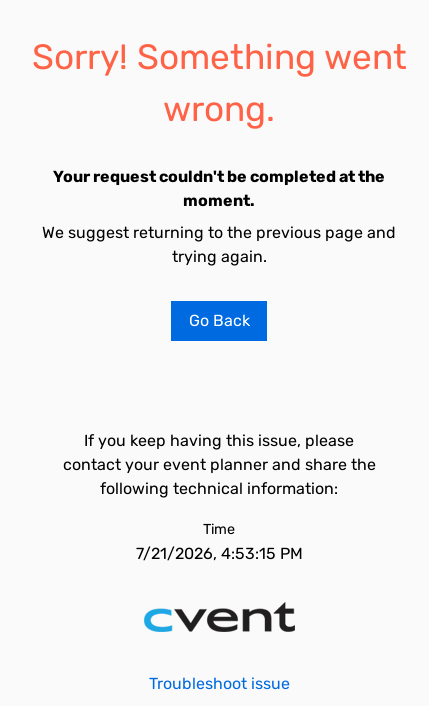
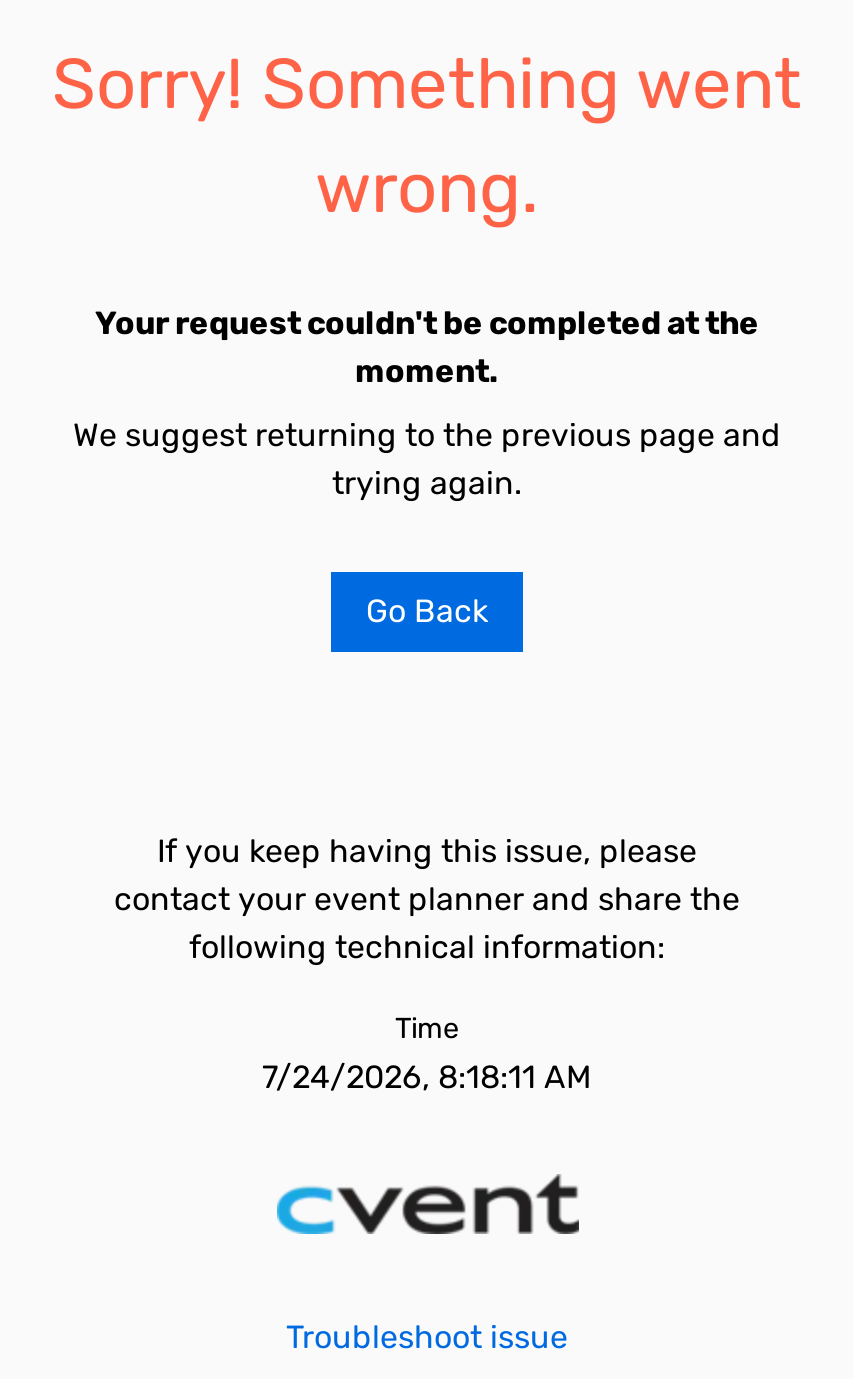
- 7/21/2026, 4:53:15 PM
+ 7/24/2026, 8:18:11 AM
